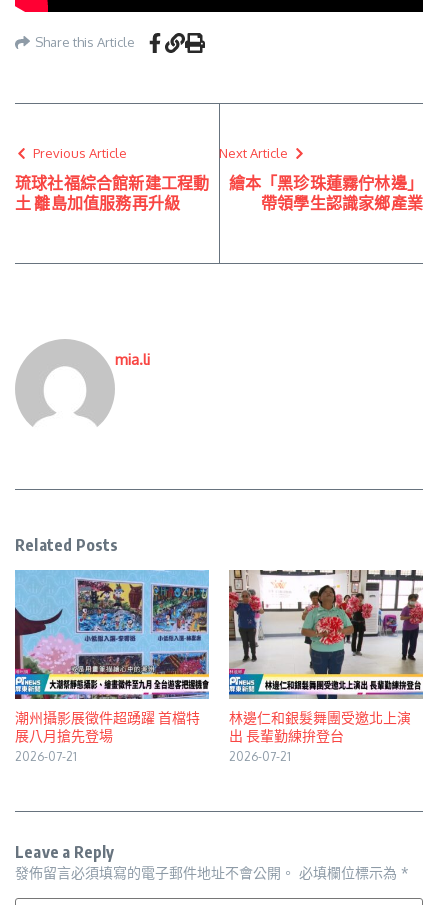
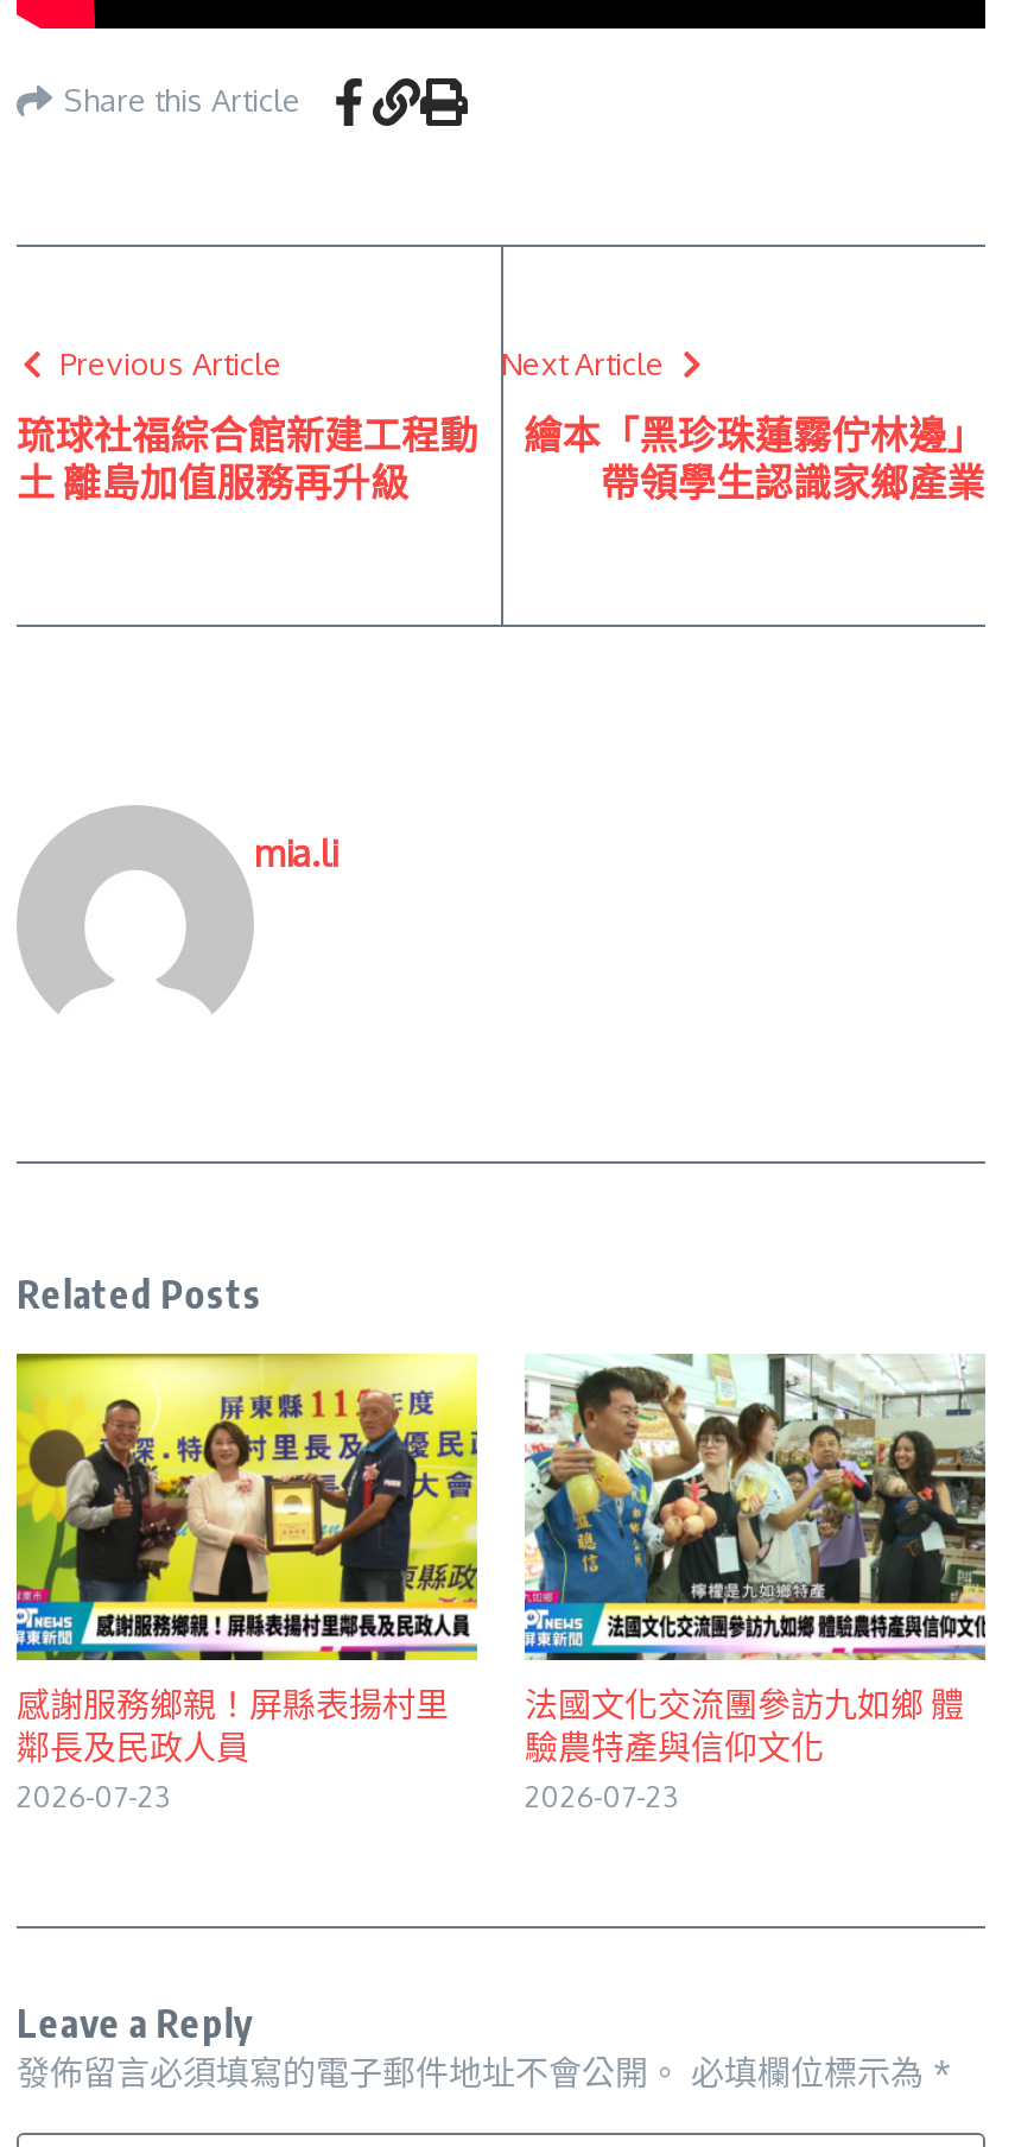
- [image]
- 潮州攝影展徵件超踴躍 首檔特
- 展八月搶先登場
- 2026-07-21
+ [image]
+ 感謝服務鄉親！屏縣表揚村里
+ 鄰長及民政人員
+ 2026-07-23

- [image]
- 林邊仁和銀髮舞團受邀北上演
- 出 長輩勤練拚登台
- 2026-07-21
+ [image]
+ 法國文化交流團參訪九如鄉 體
+ 驗農特產與信仰文化
+ 2026-07-23
